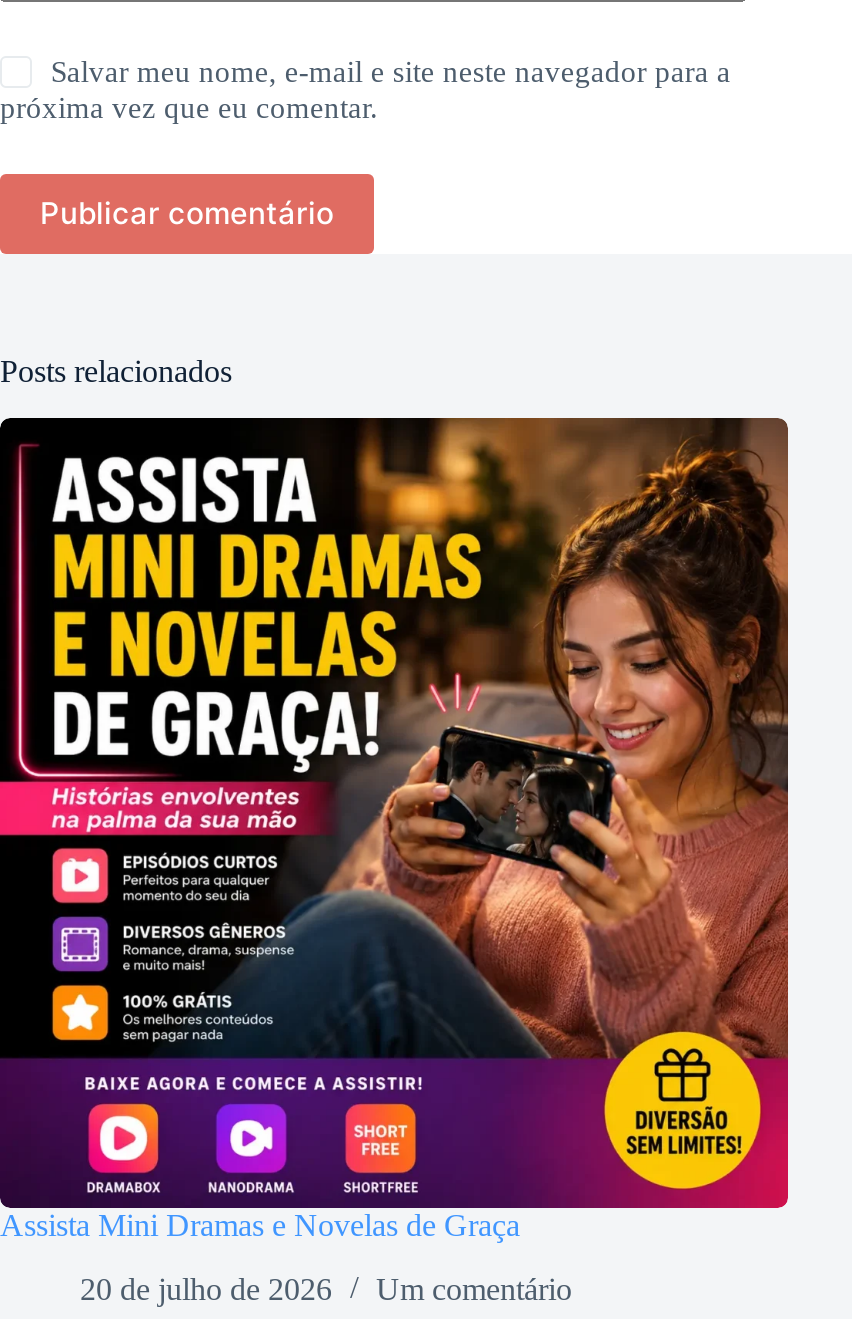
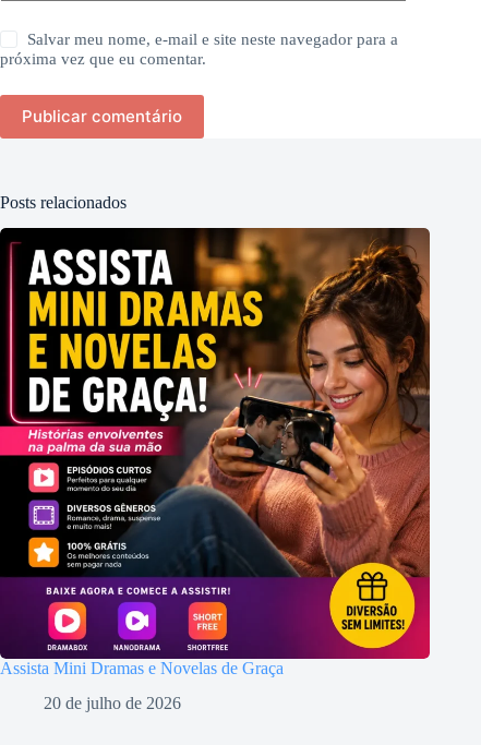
- Um comentário
